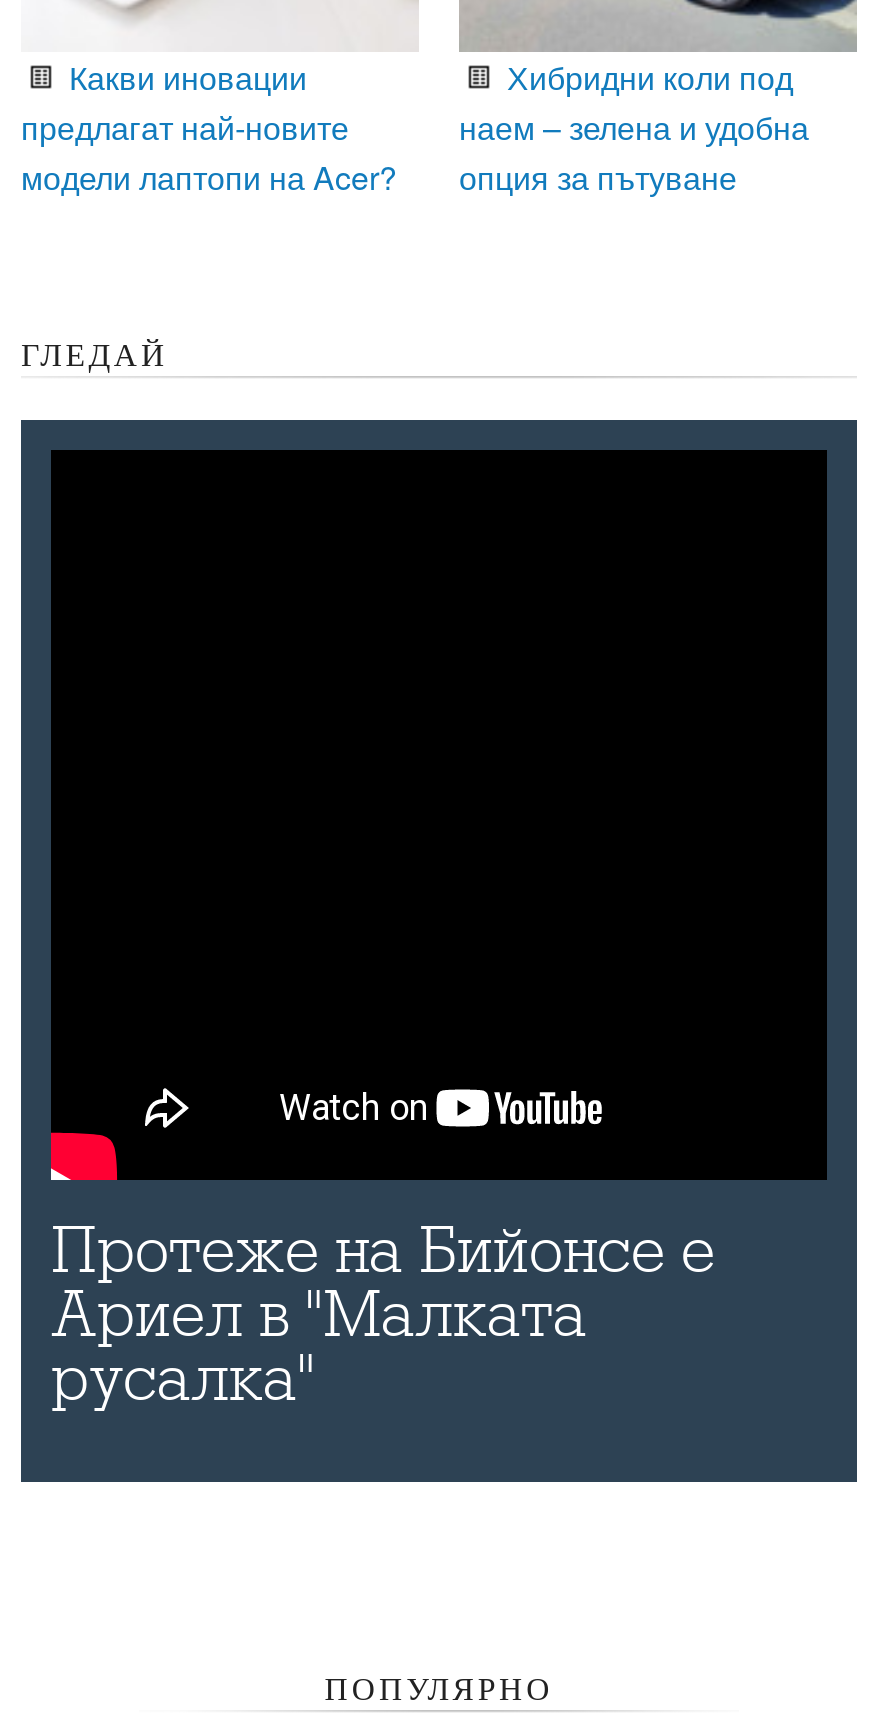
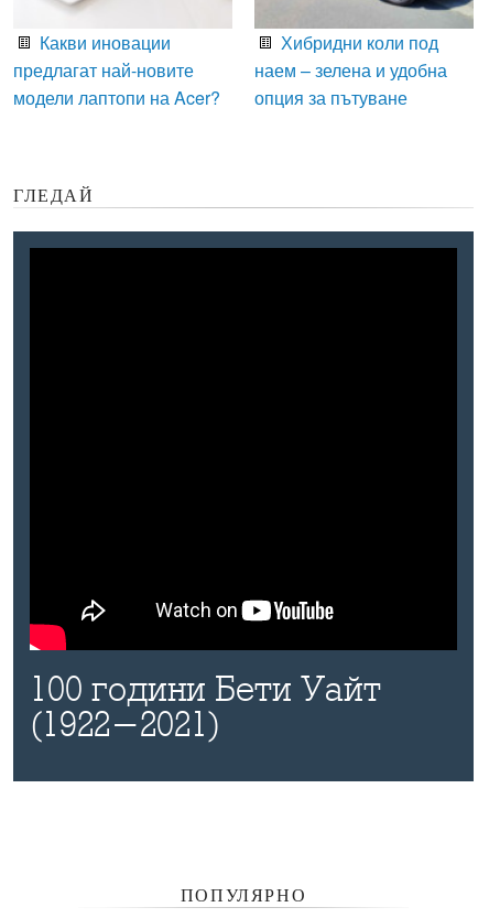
- Протеже на Бийонсе е
- Ариел в "Малката
- русалка"
+ 100 години Бети Уайт
+ (1922-2021)
